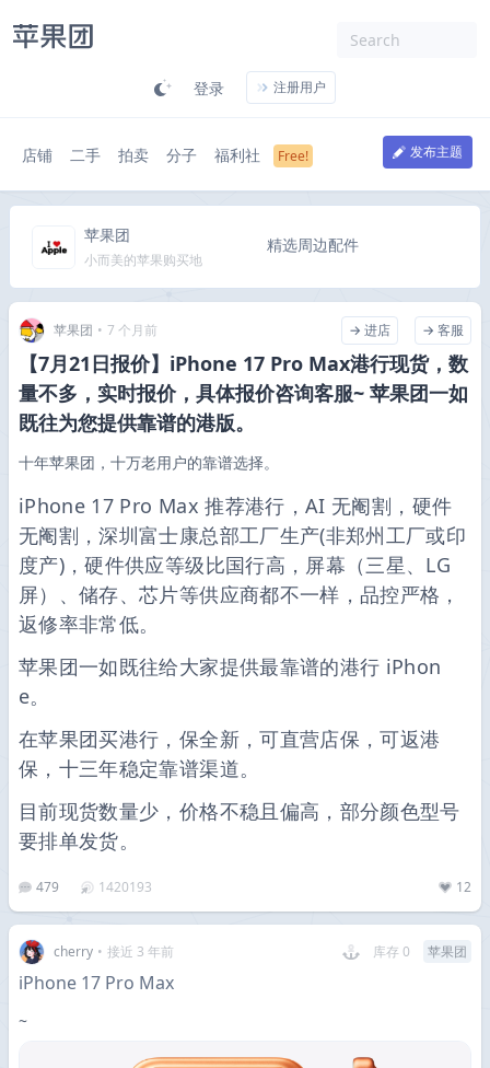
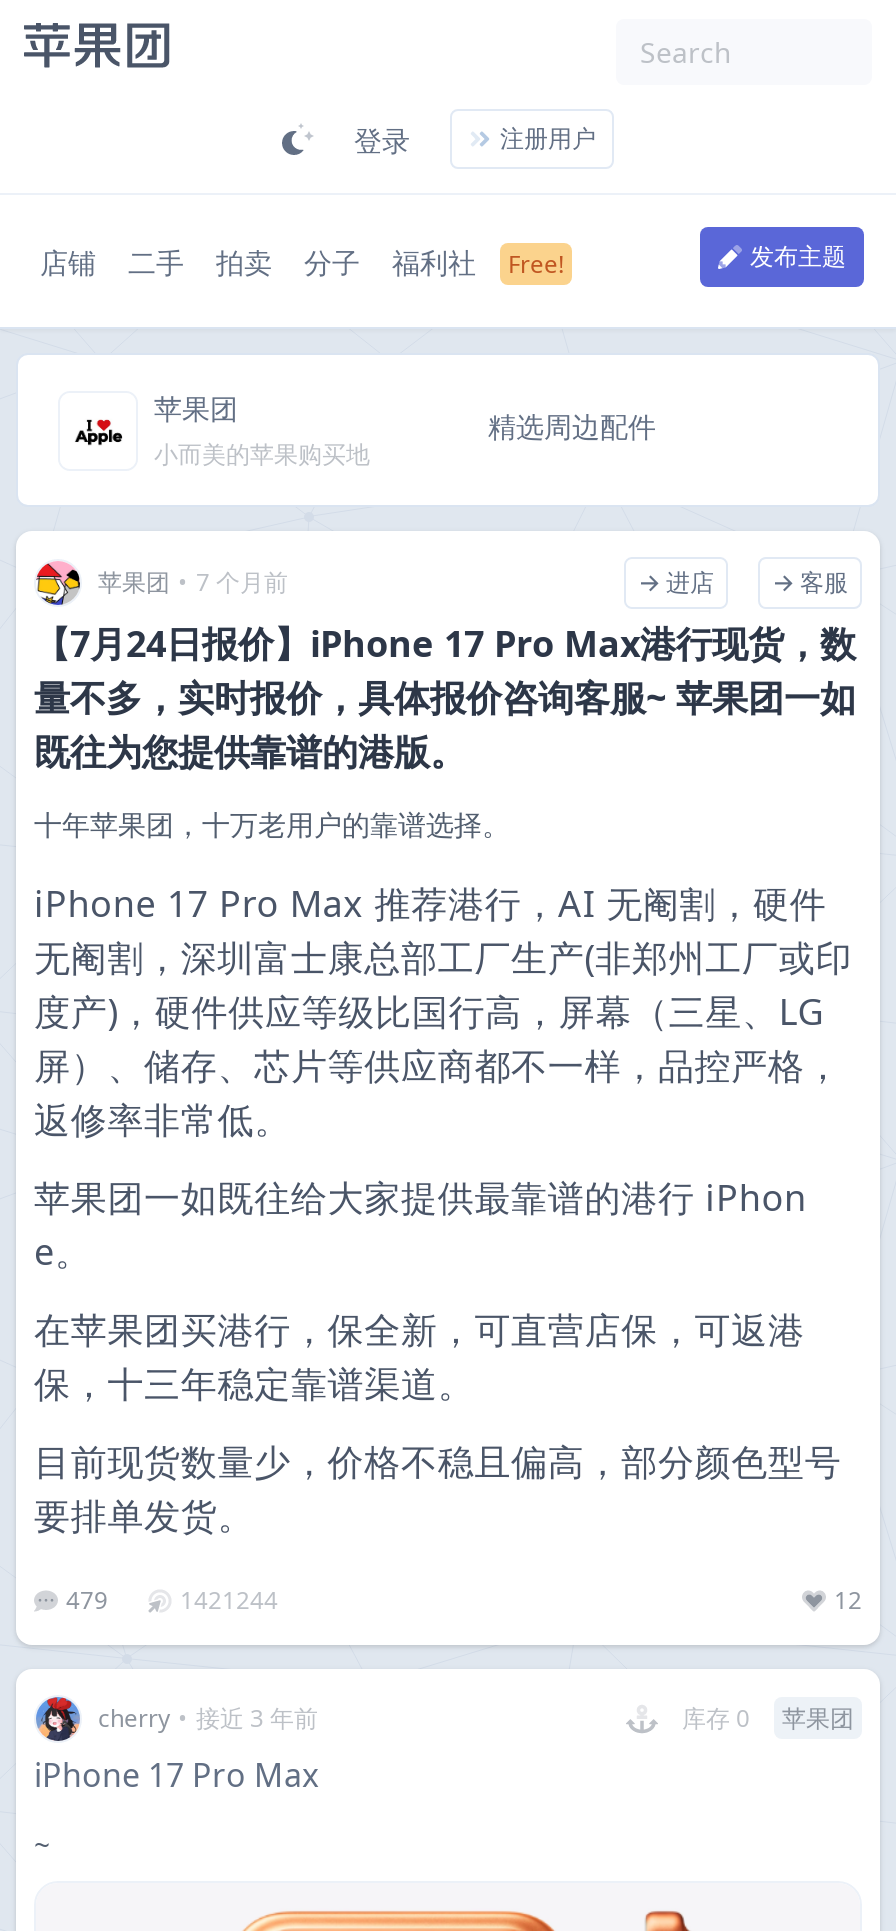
- 【7月21日报价】iPhone 17 Pro Max港行现货，数
+ 【7月24日报价】iPhone 17 Pro Max港行现货，数

- 1420193
+ 1421244
